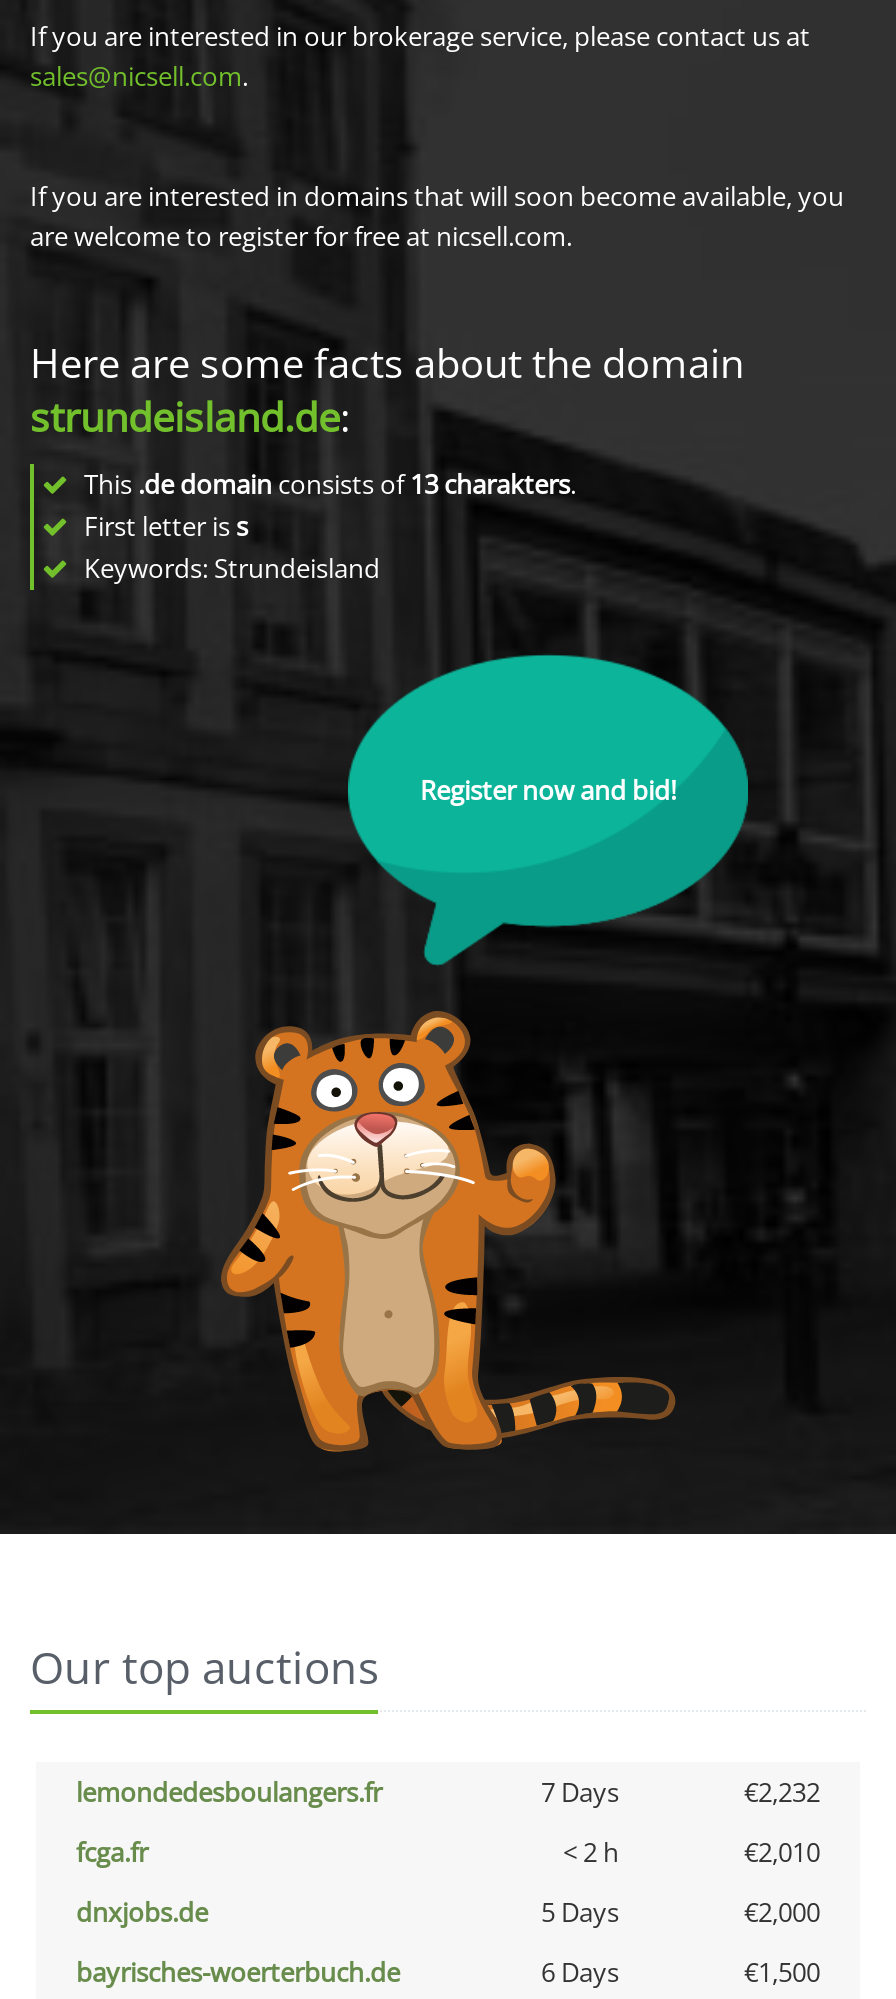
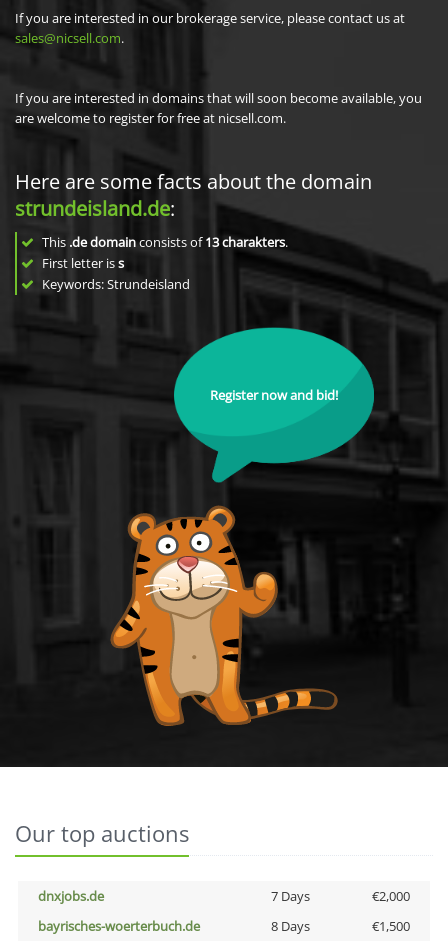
- lemondedesboulangers.fr
- 7 Days
- €2,232
- fcga.fr
- < 2 h
- €2,010

- 5 Days
+ 7 Days

- 6 Days
+ 8 Days
